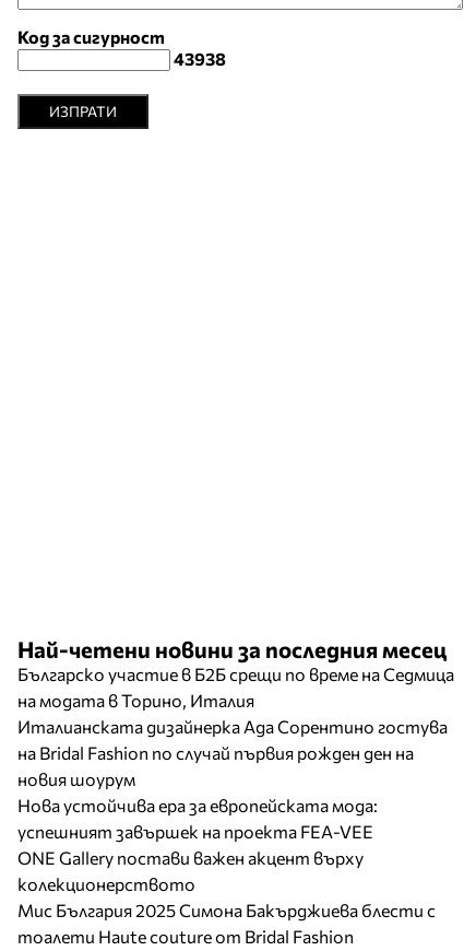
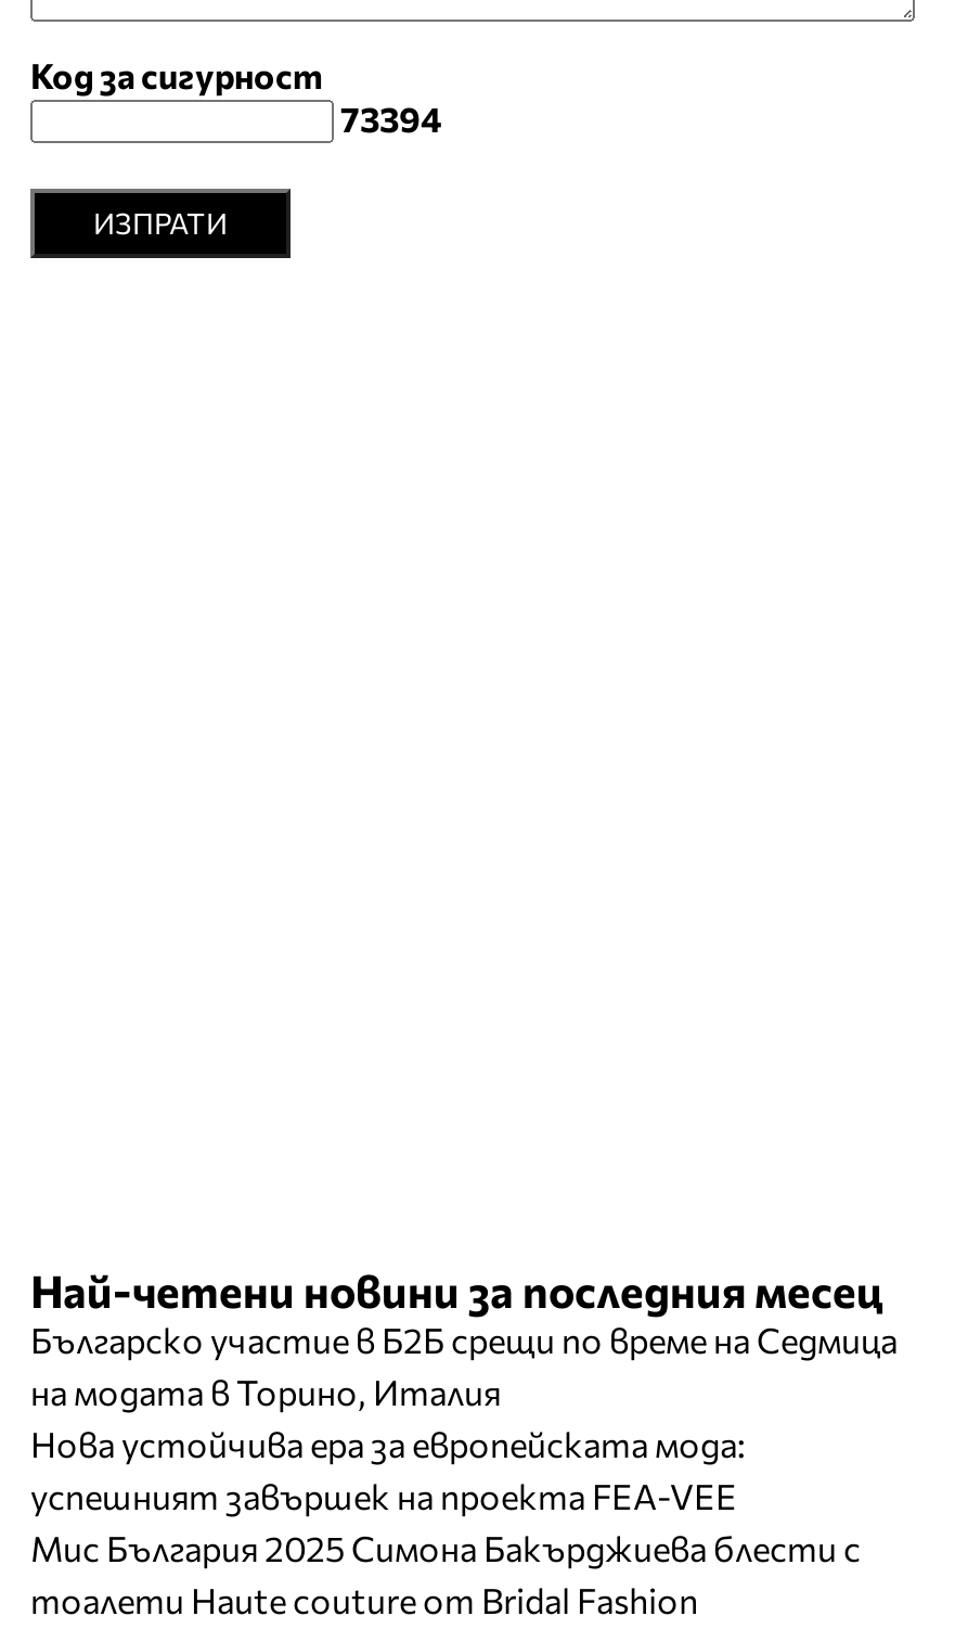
- 43938
+ 73394

- Италианската дизайнерка Ада Сорентино гостува
- на Bridal Fashion по случай първия рожден ден на
- новия шоурум

- ONE Gallery постави важен акцент върху
- колекционерството
